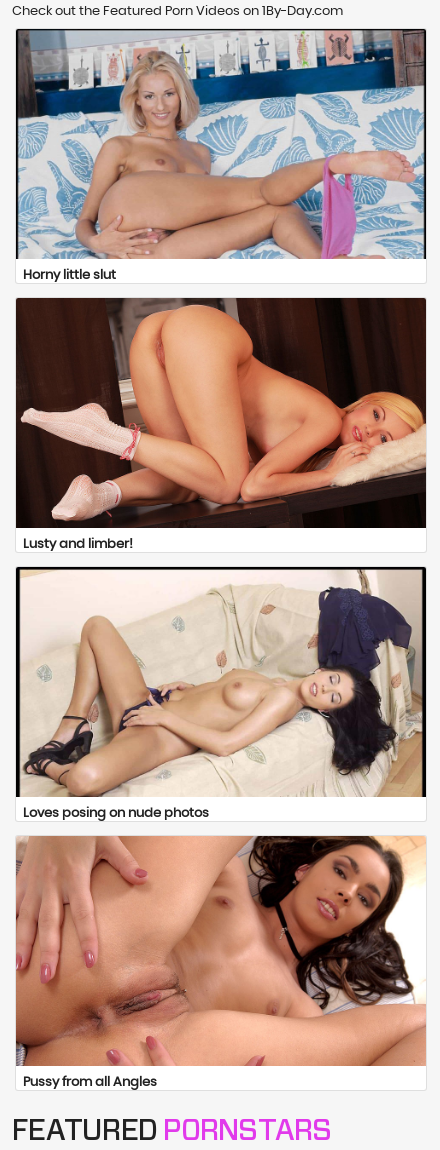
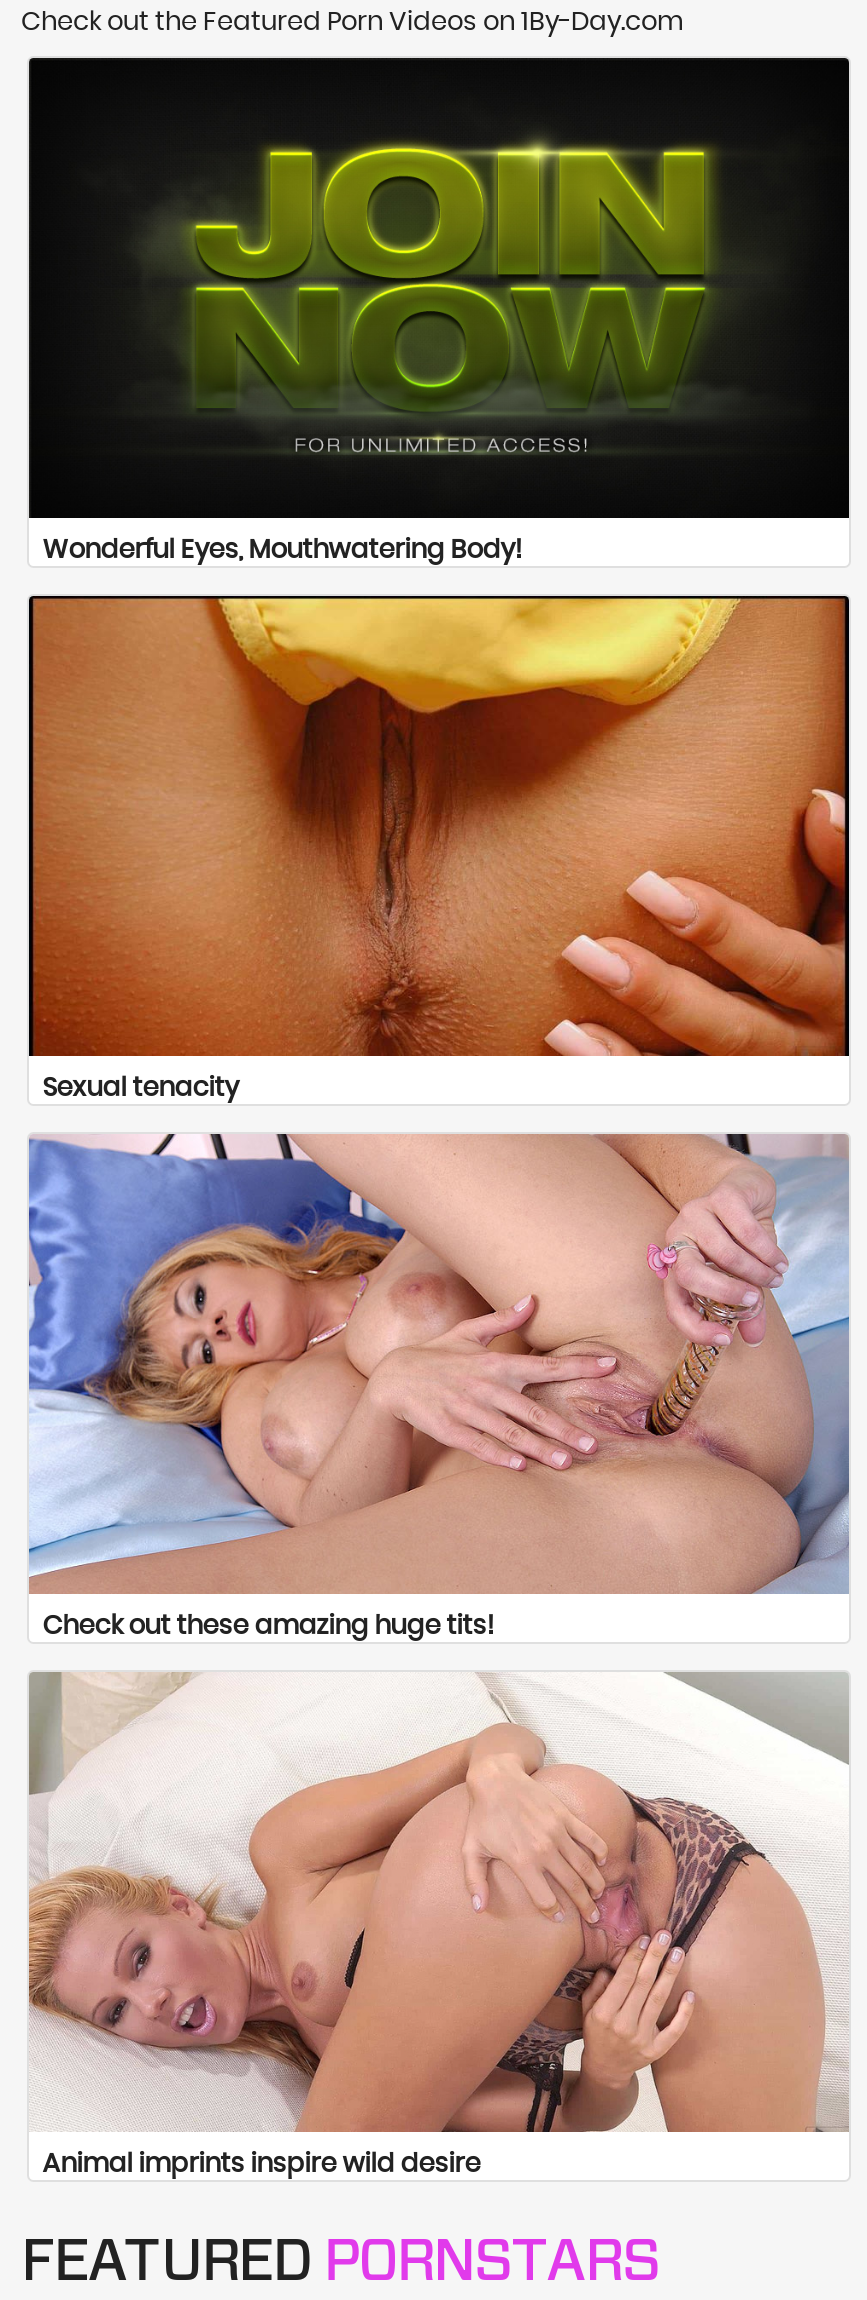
- [image]
- Horny little slut
+ [image]
+ Wonderful Eyes, Mouthwatering Body!

- [image]
- Lusty and limber!
+ [image]
+ Sexual tenacity

- [image]
- Loves posing on nude photos
+ [image]
+ Check out these amazing huge tits!

- [image]
- Pussy from all Angles
+ [image]
+ Animal imprints inspire wild desire
